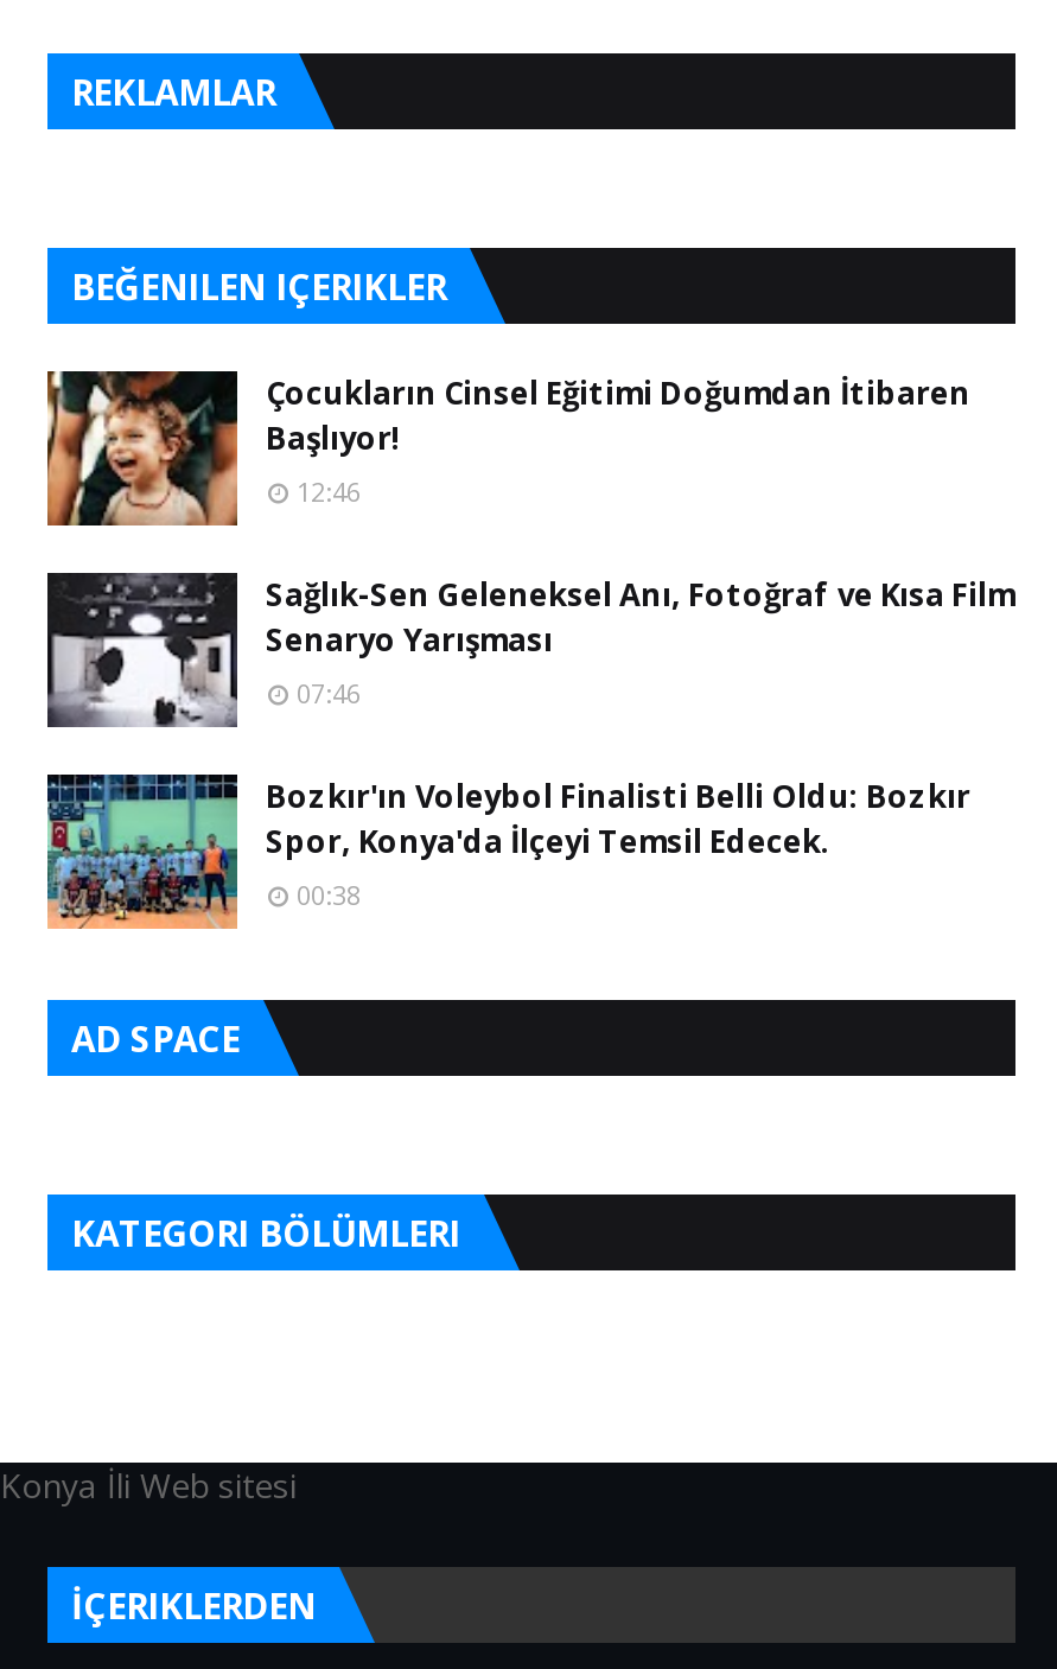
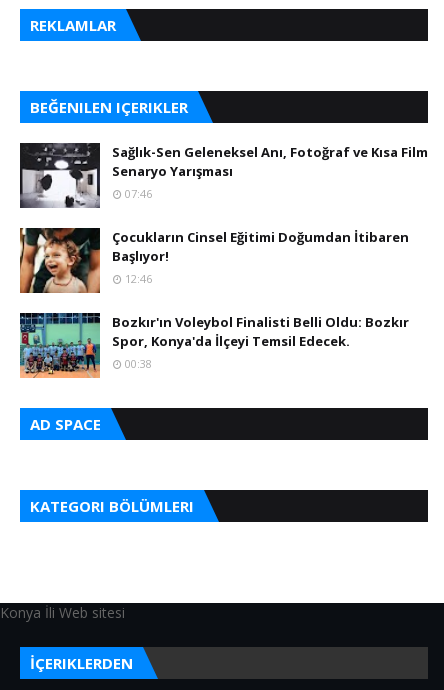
moved down: [image] | Çocukların Cinsel Eğitimi Doğumdan İtibaren | Başlıyor! | 12:46

moved up: [image] | Sağlık-Sen Geleneksel Anı, Fotoğraf ve Kısa Film | Senaryo Yarışması | 07:46
